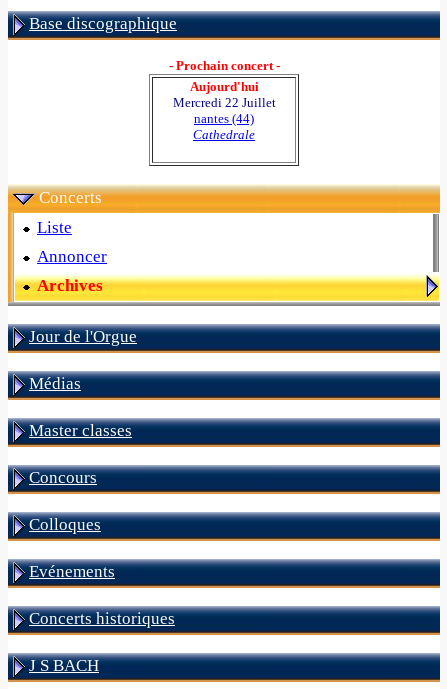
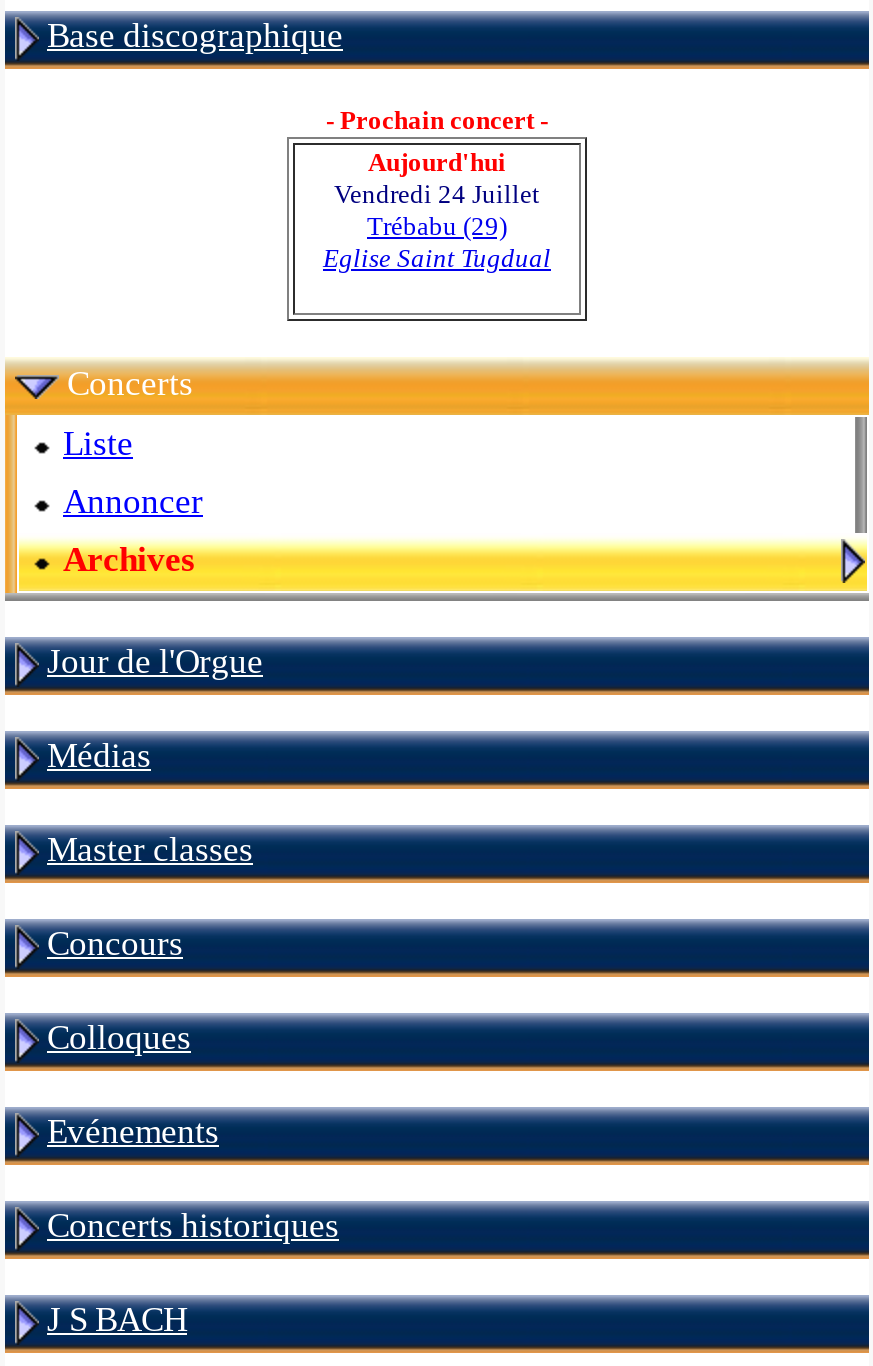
- Mercredi 22 Juillet
- nantes (44)
- Cathedrale
+ Vendredi 24 Juillet
+ Trébabu (29)
+ Eglise Saint Tugdual
